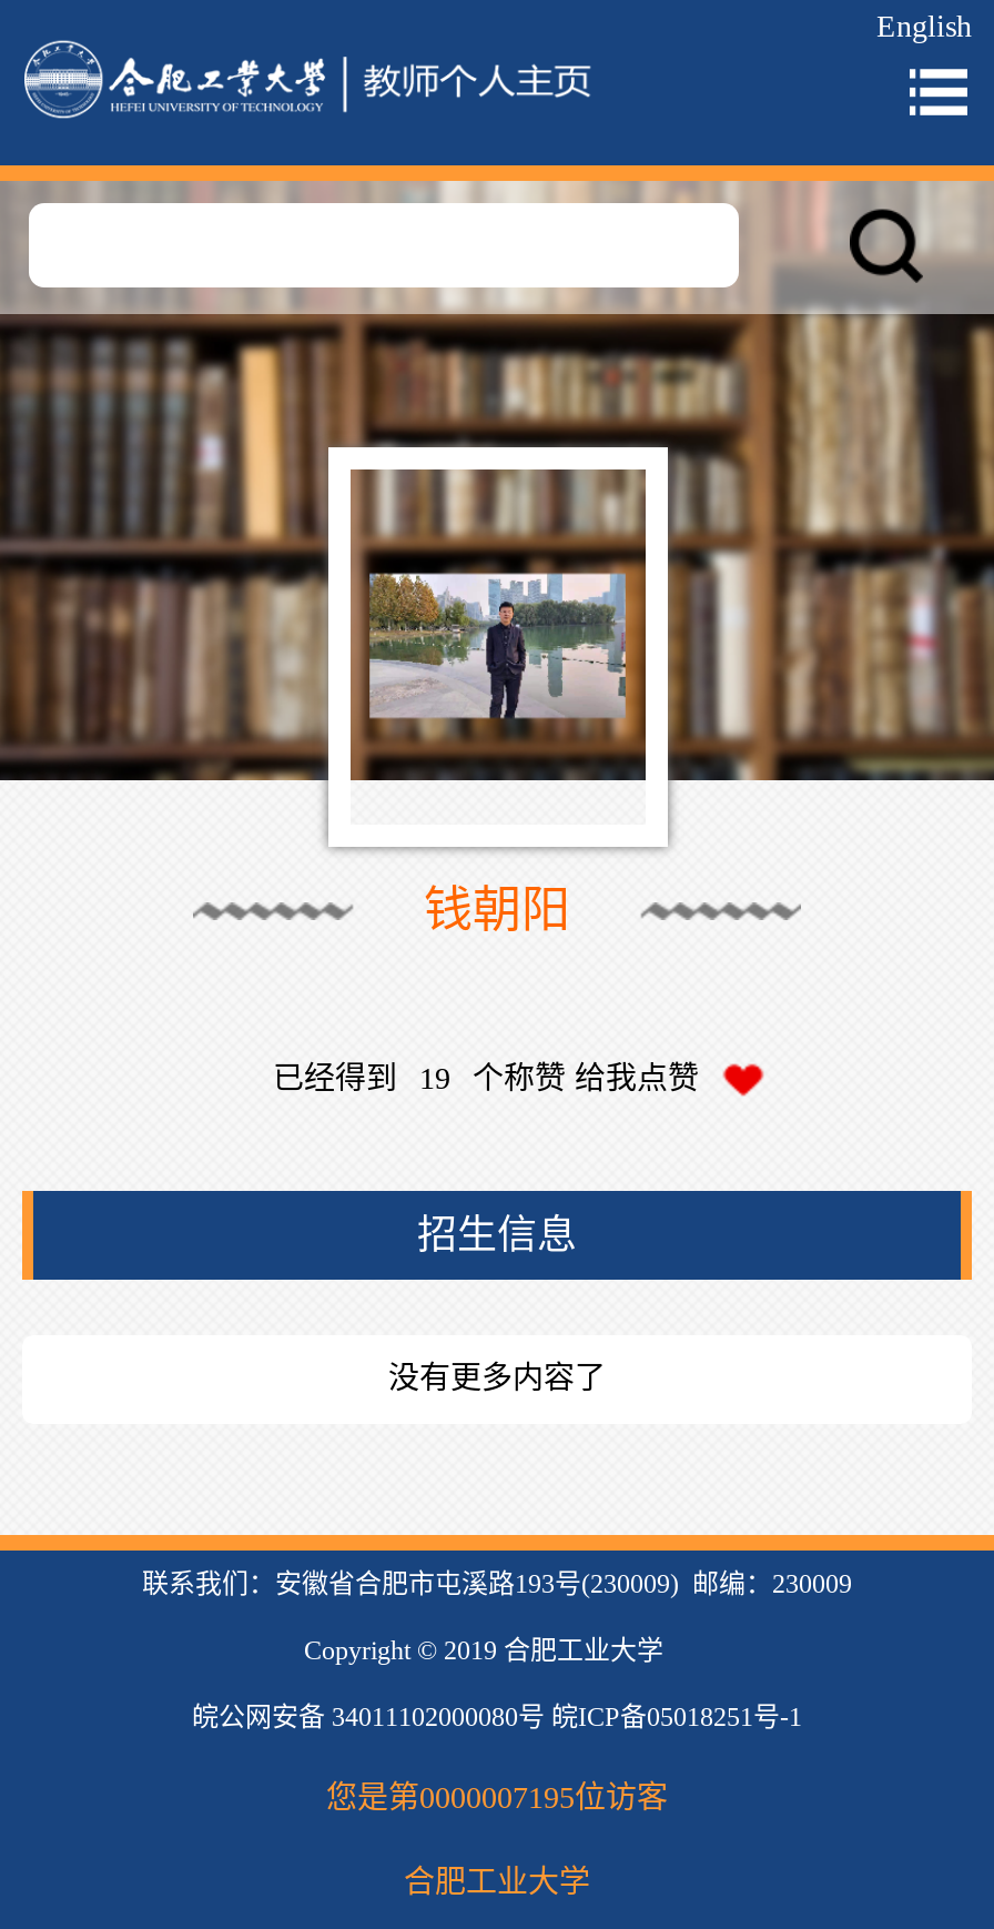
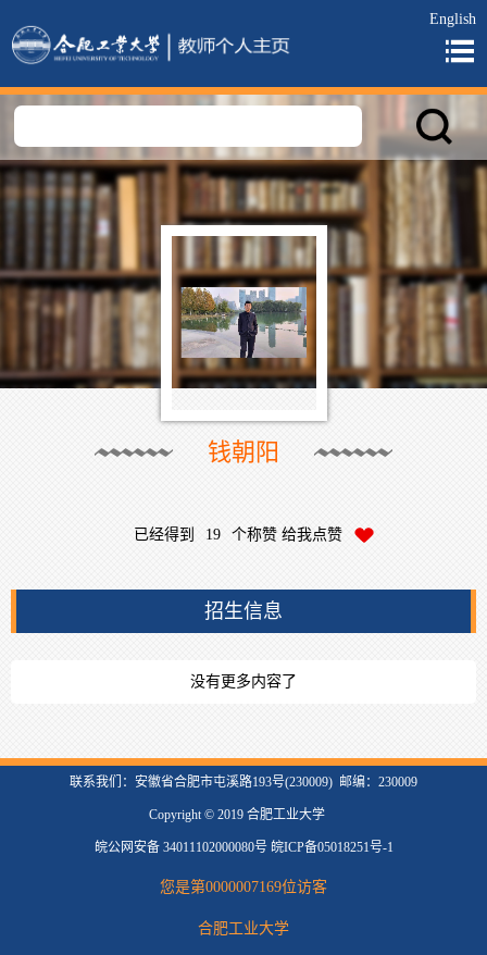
- 您是第0000007195位访客
+ 您是第0000007169位访客
